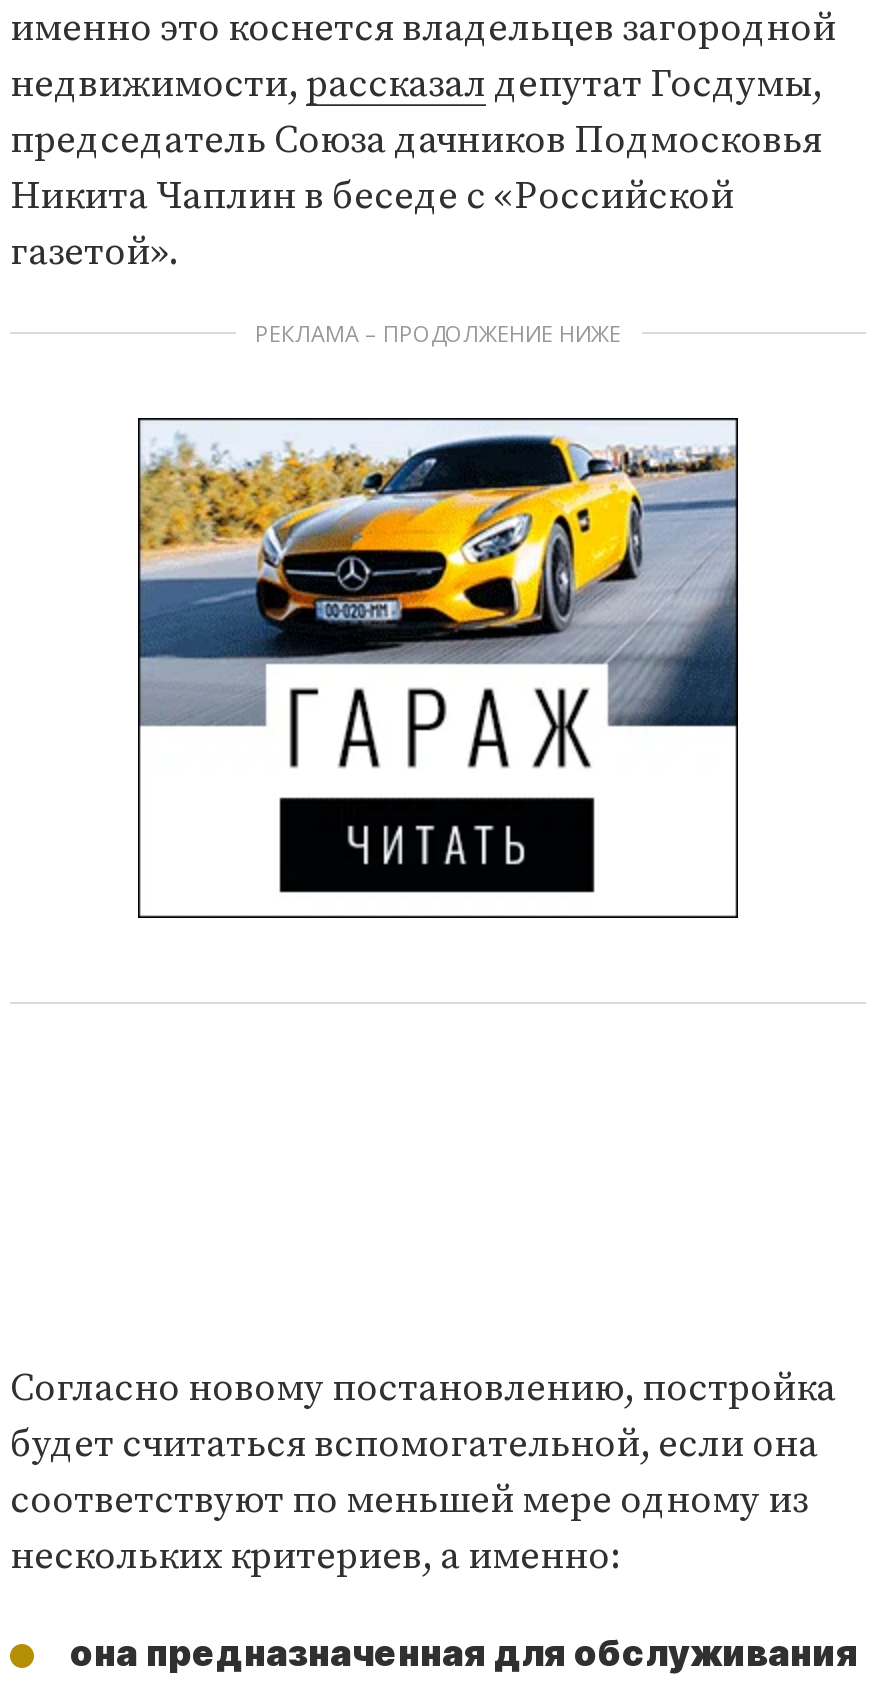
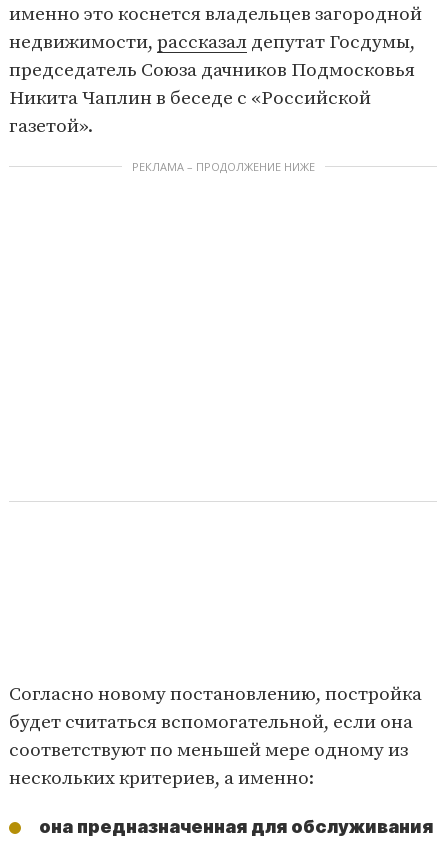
- [image]
